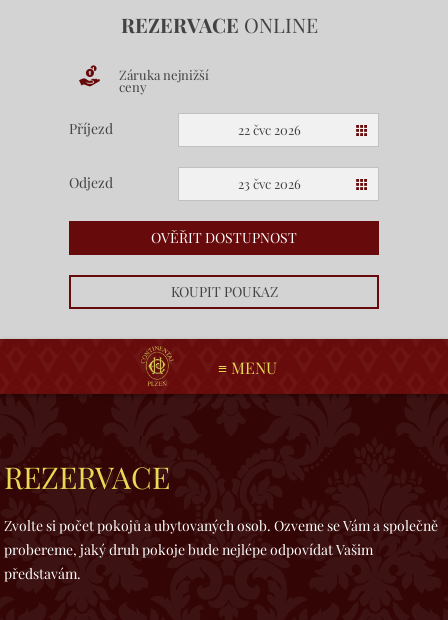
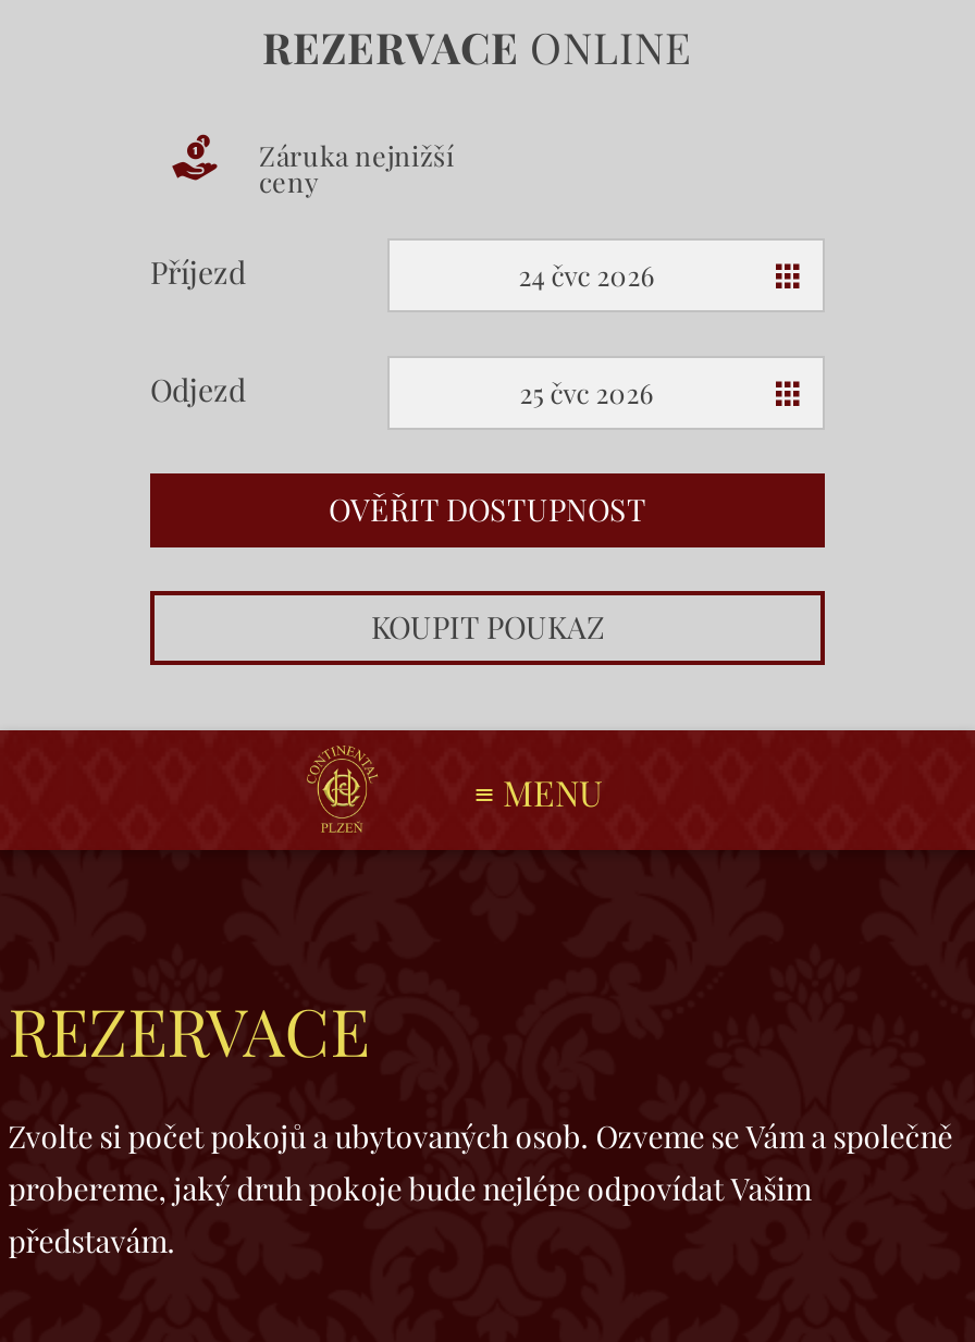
- 22 čvc 2026
+ 24 čvc 2026

- 23 čvc 2026
+ 25 čvc 2026
